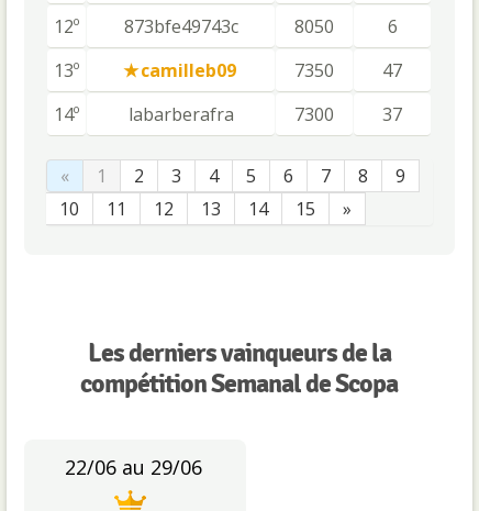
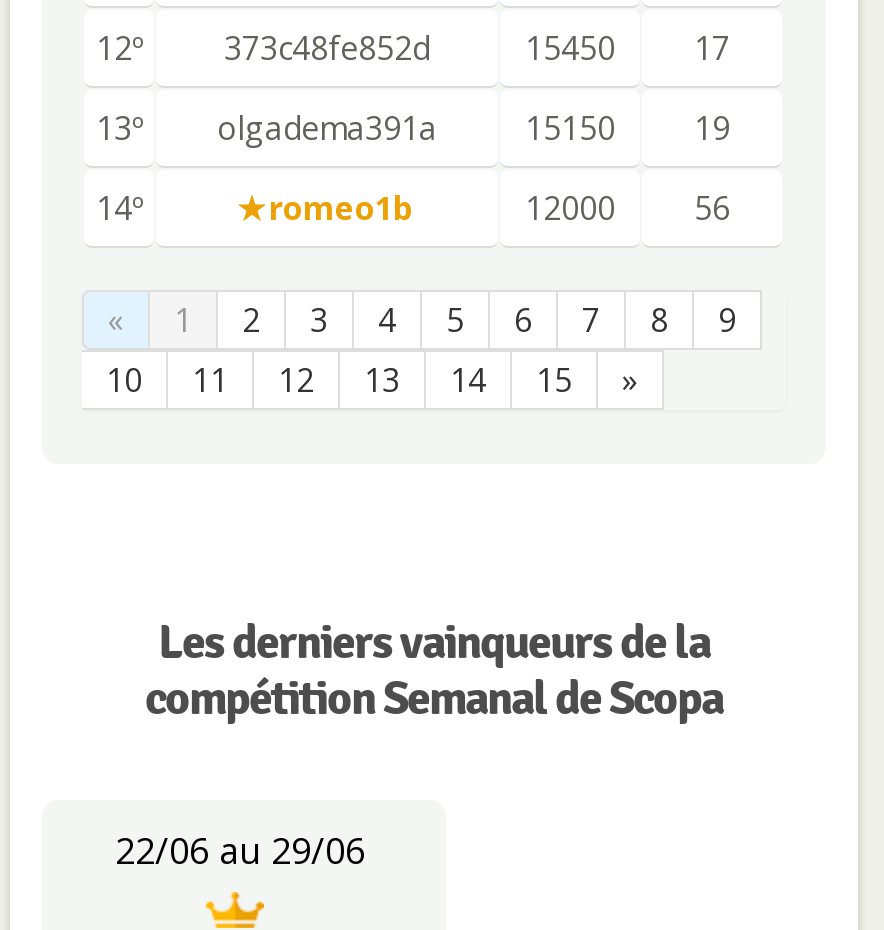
- 873bfe49743c
- 8050
- 6
+ 373c48fe852d
+ 15450
+ 17

- camilleb09
- 7350
- 47
+ olgadema391a
+ 15150
+ 19

- labarberafra
- 7300
- 37
+ romeo1b
+ 12000
+ 56
